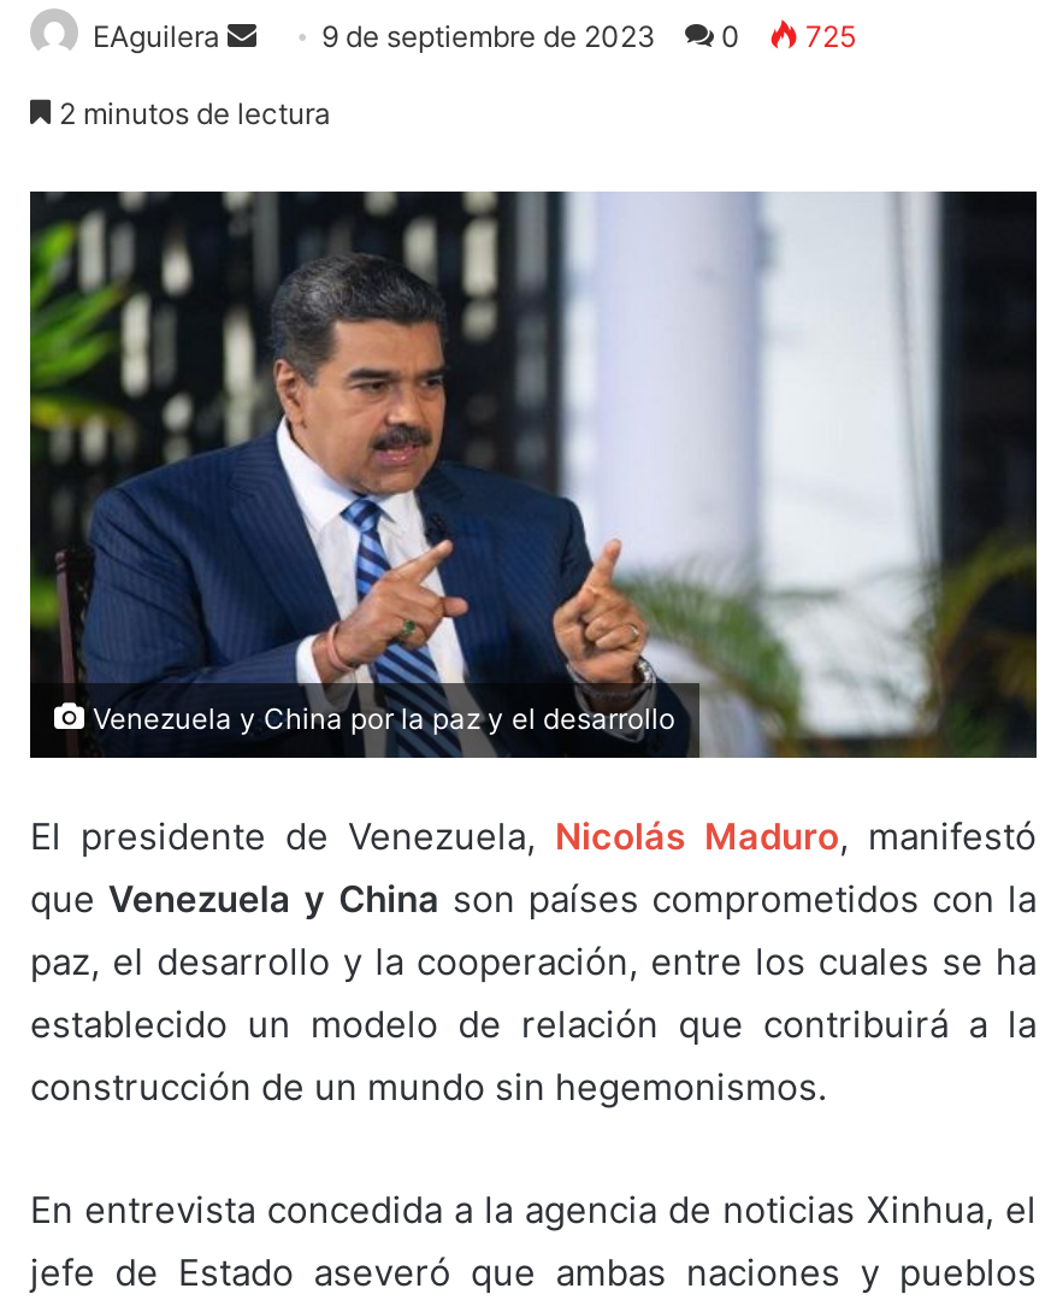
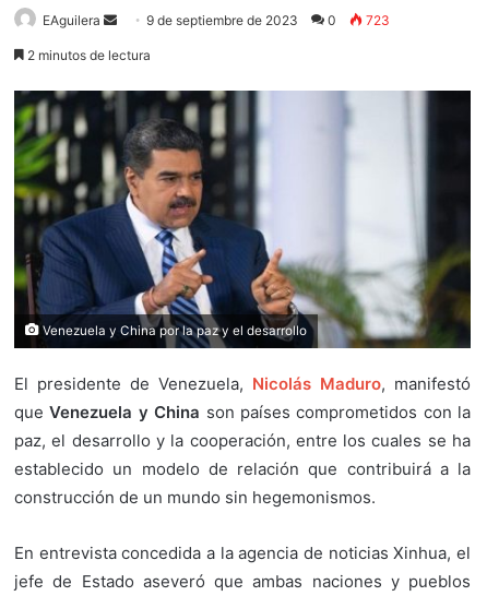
- 725
+ 723
